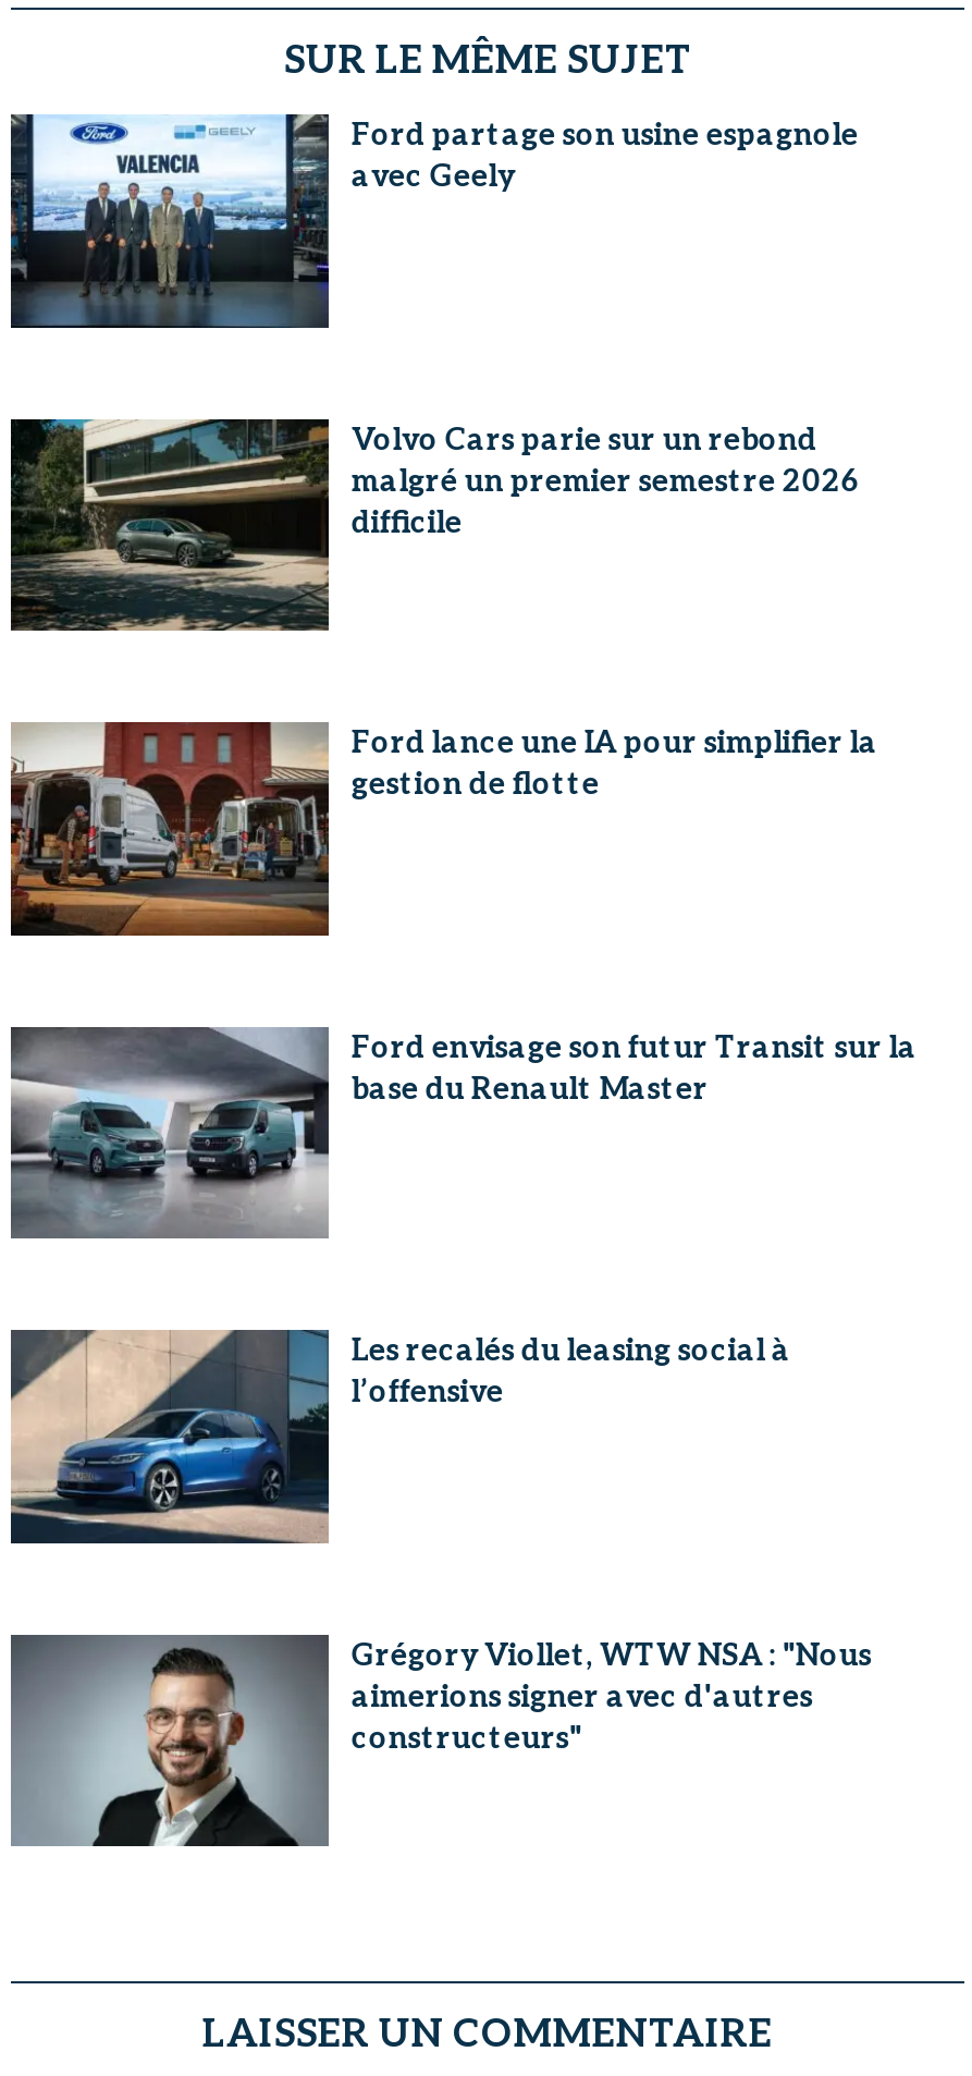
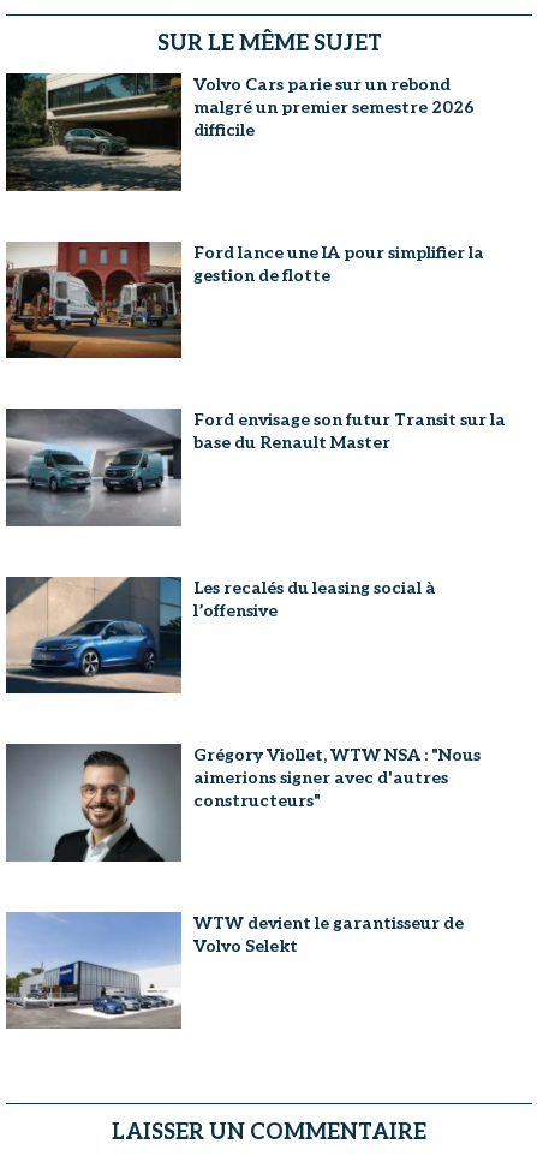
- [image]
- Ford partage son usine espagnole
- avec Geely

moved up: [image] | Volvo Cars parie sur un rebond | malgré un premier semestre 2026 | ... | aimerions signer avec d'autres | constructeurs"

+ [image]
+ WTW devient le garantisseur de
+ Volvo Selekt
